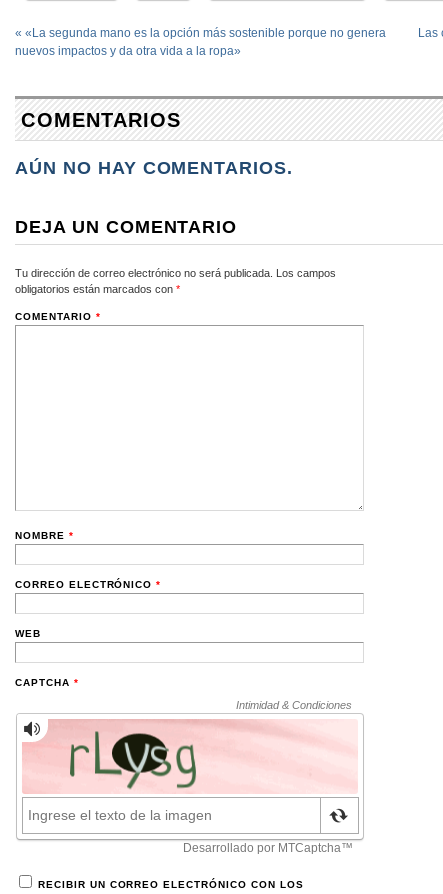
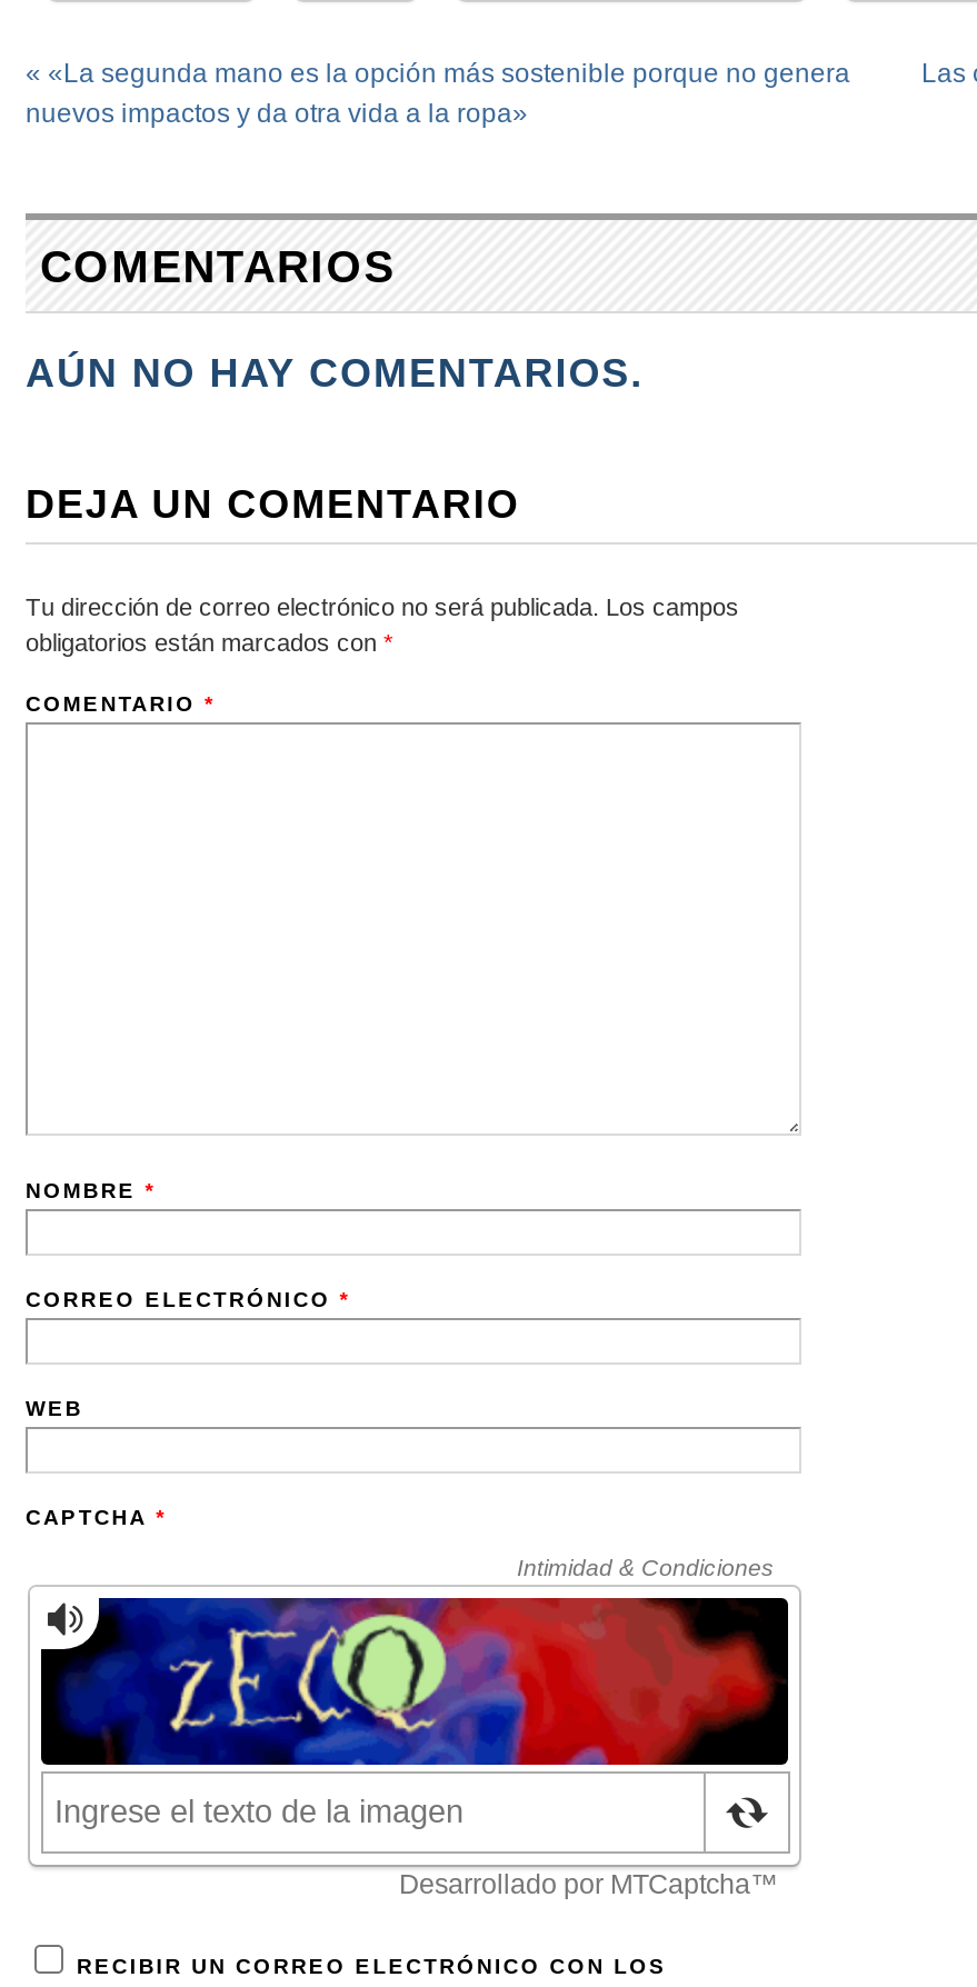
- [image]
+ [image]
